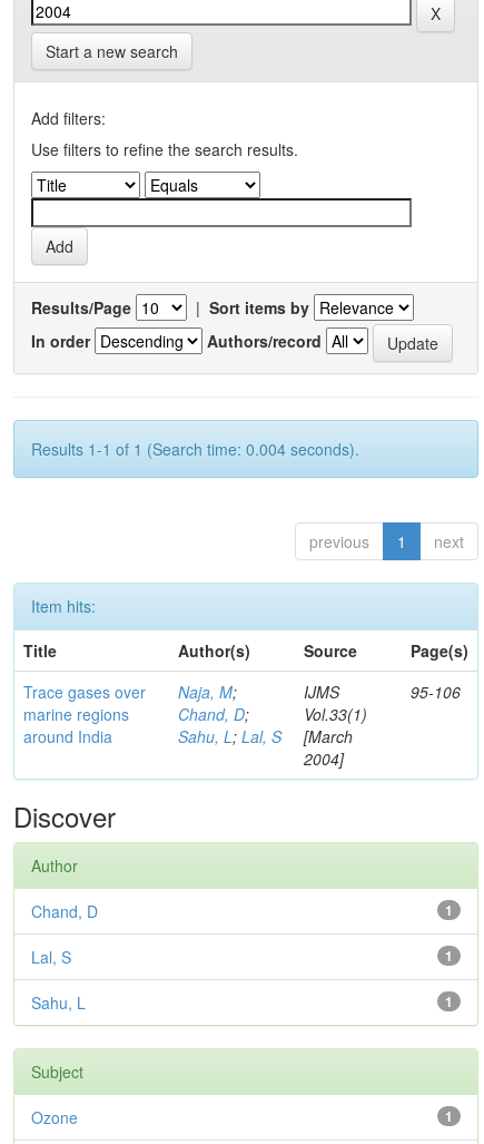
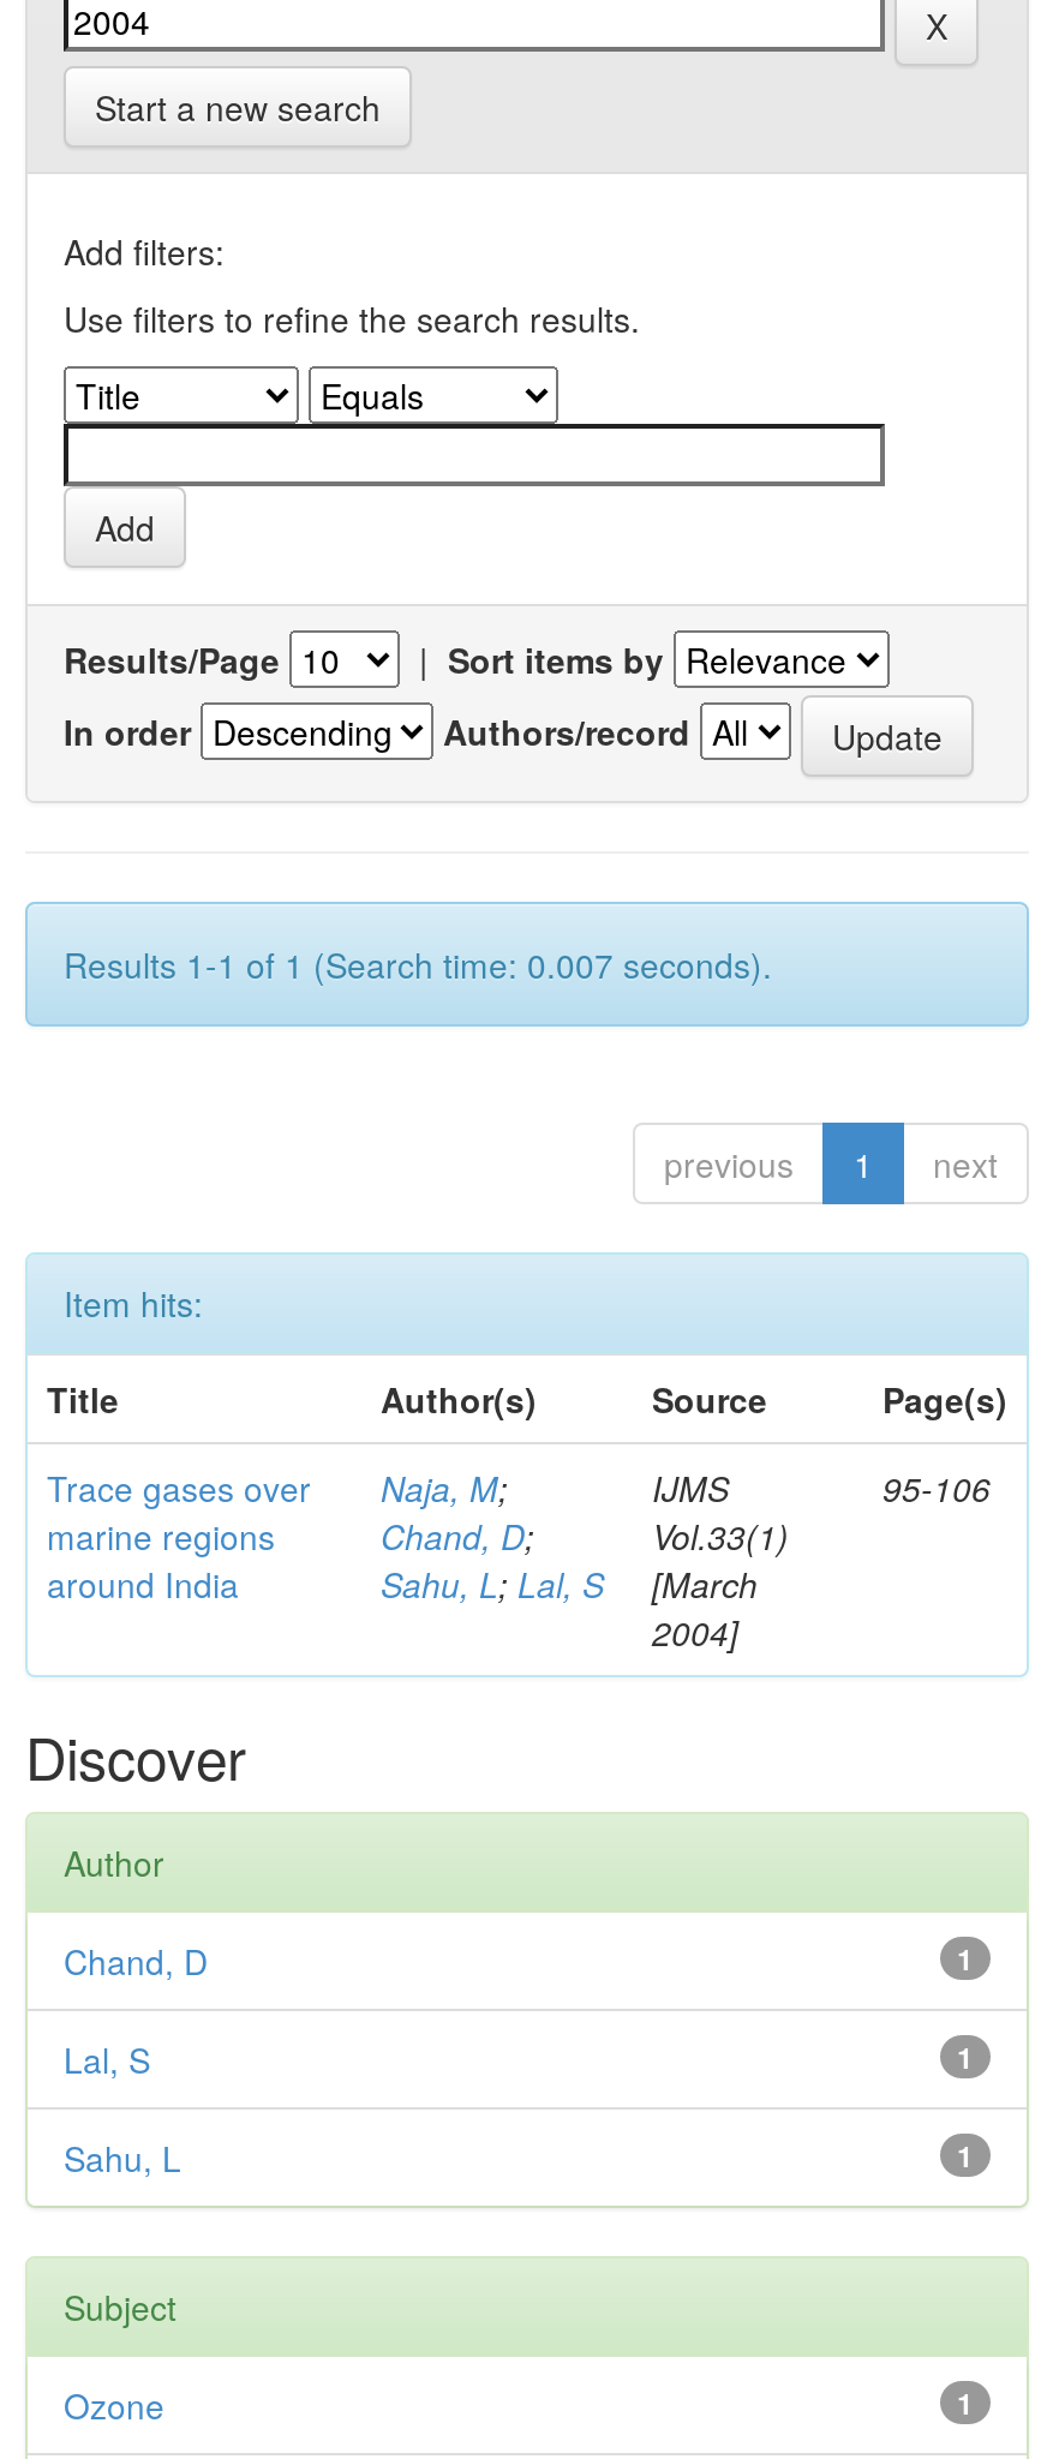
- Results 1-1 of 1 (Search time: 0.004 seconds).
+ Results 1-1 of 1 (Search time: 0.007 seconds).
